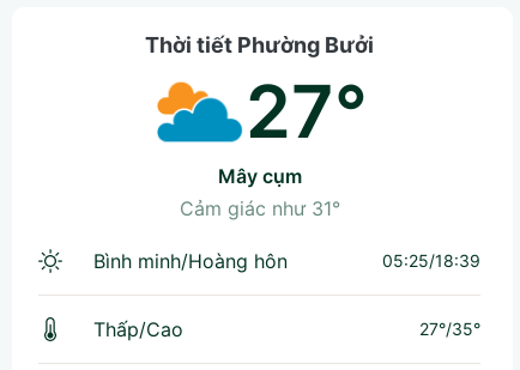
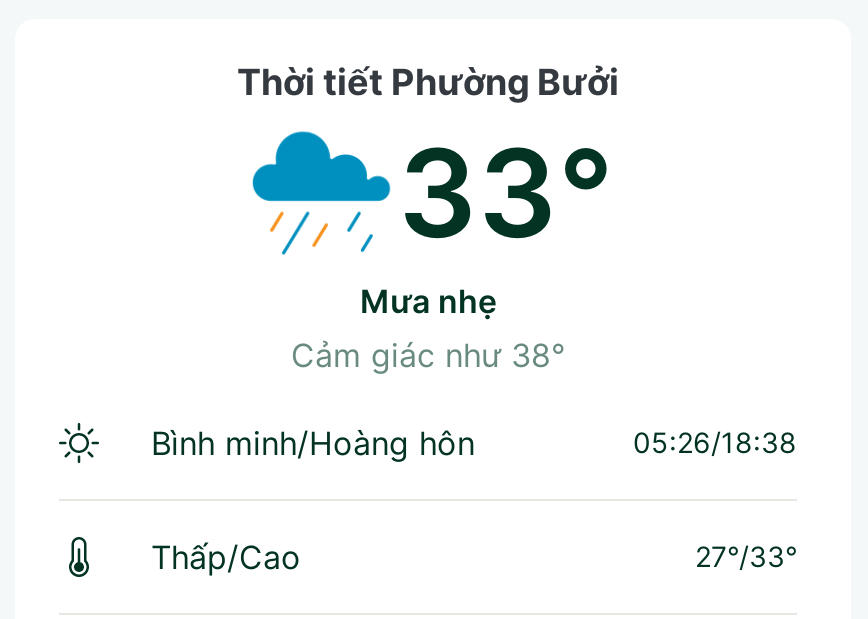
- [image]
- 27°
- mây cụm
- Cảm giác như 31°
+ [image]
+ 33°
+ mưa nhẹ
+ Cảm giác như 38°

- 05:25/18:39
+ 05:26/18:38

- 27°/35°
+ 27°/33°
